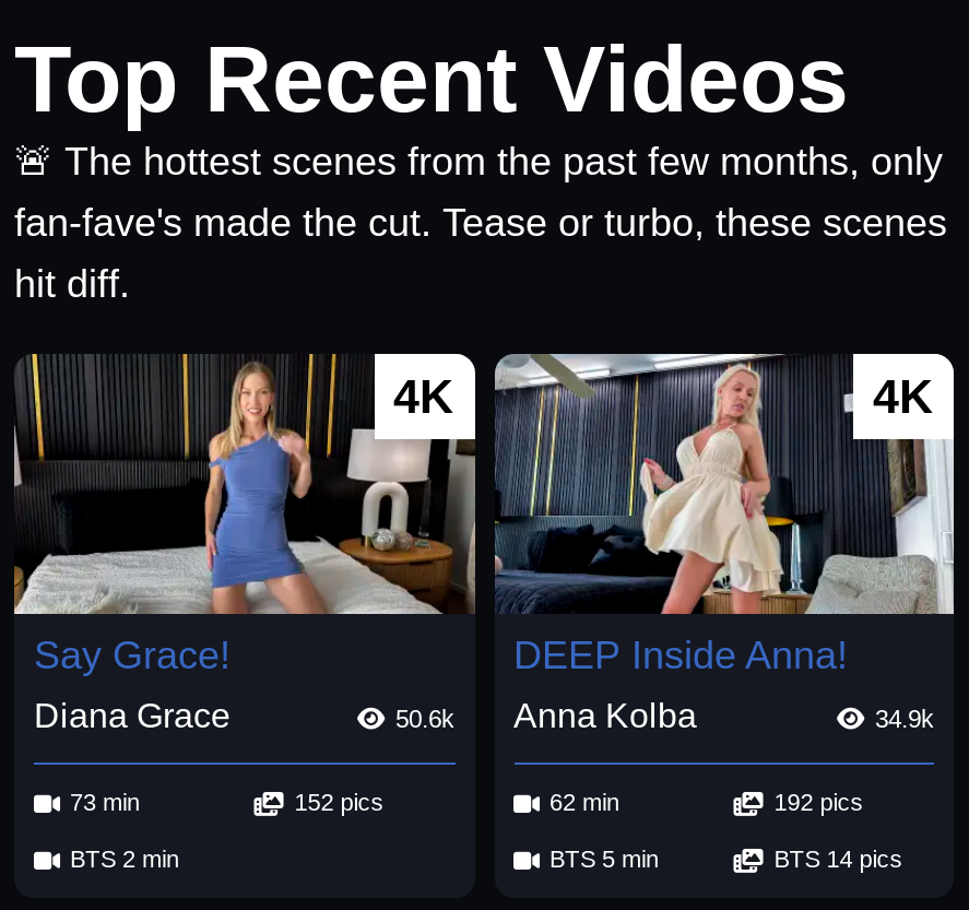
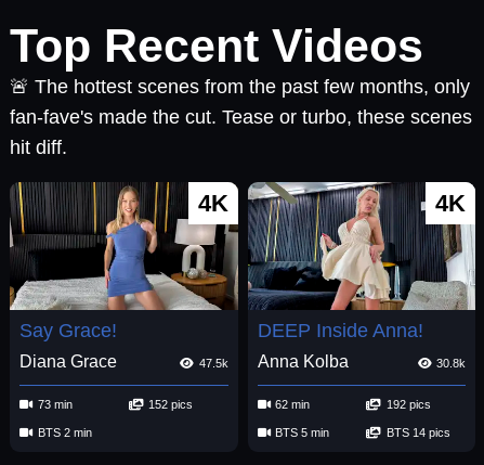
- 50.6k
+ 47.5k

- 34.9k
+ 30.8k
